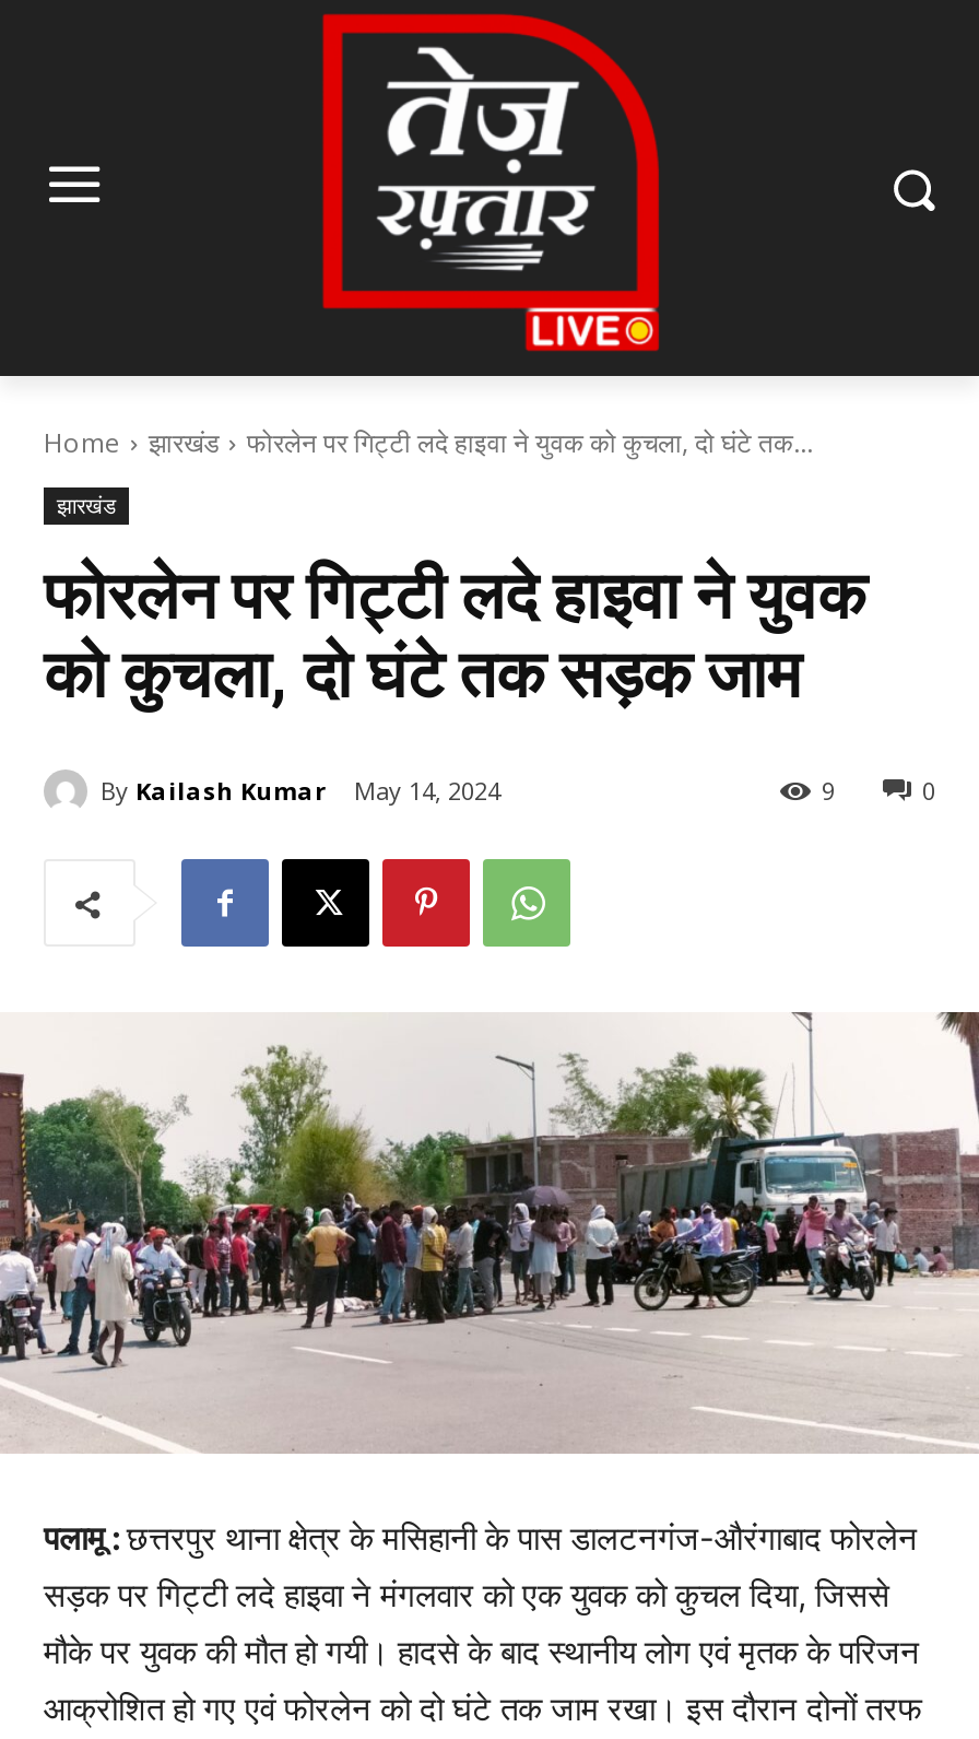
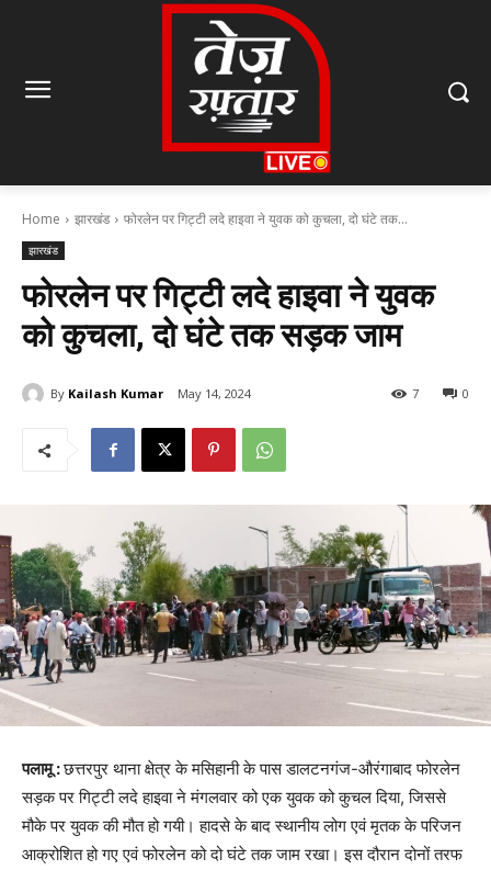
- 9
+ 7
